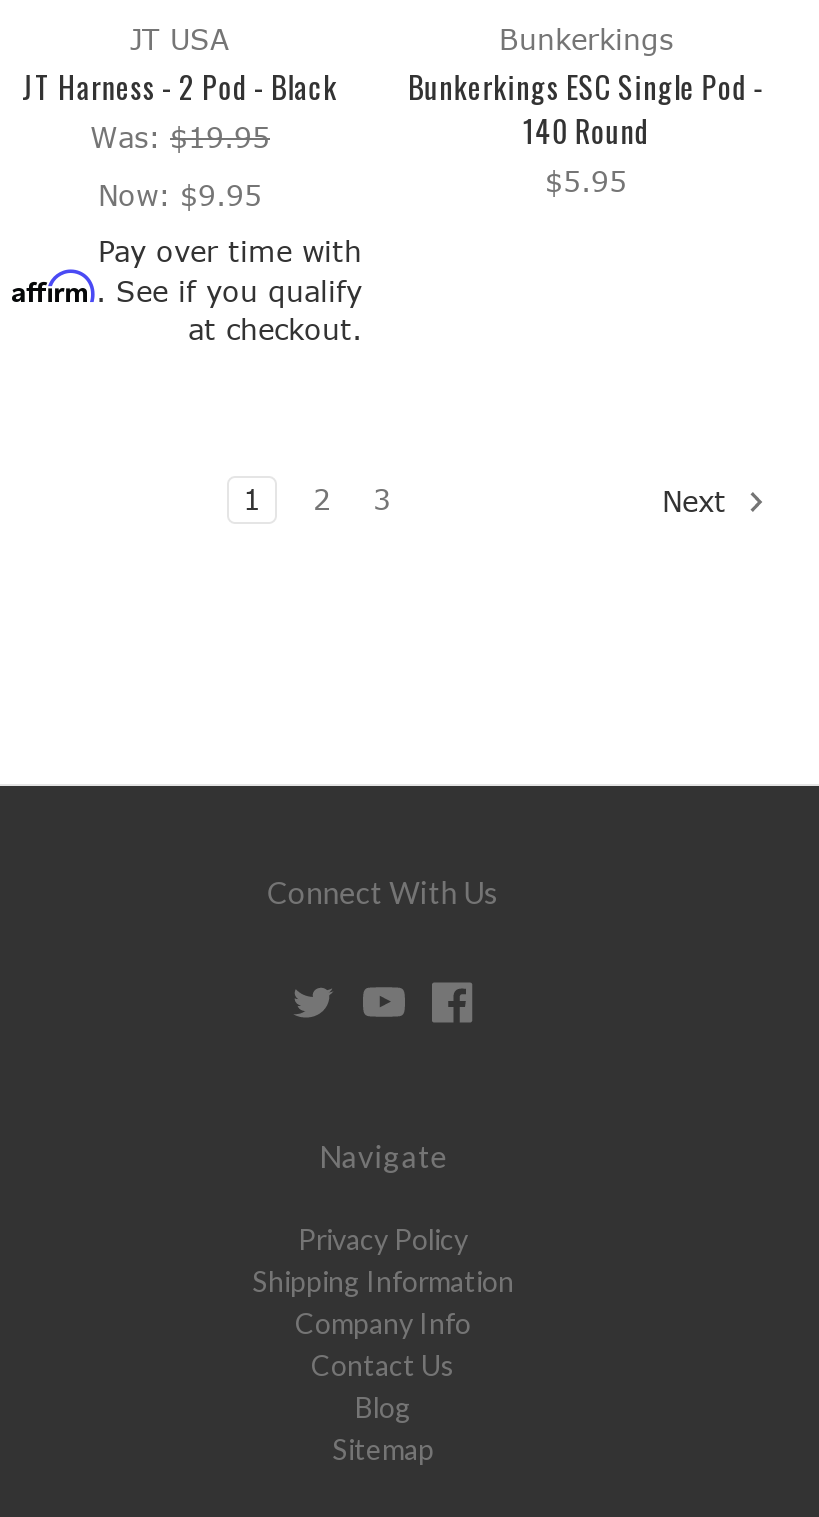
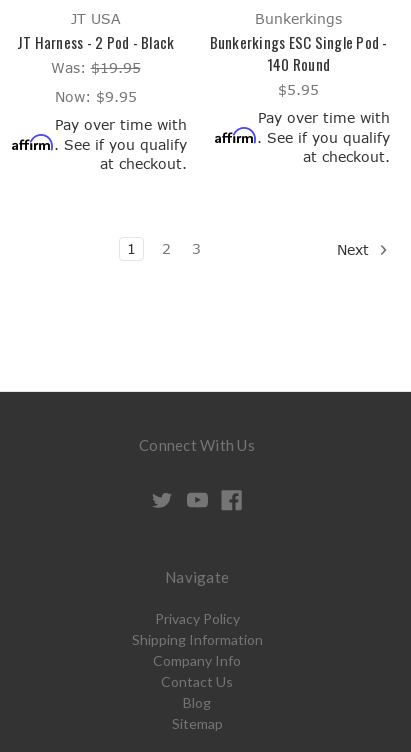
+ Pay over time with
+ Affirm. See if you qualify
+ at checkout.
